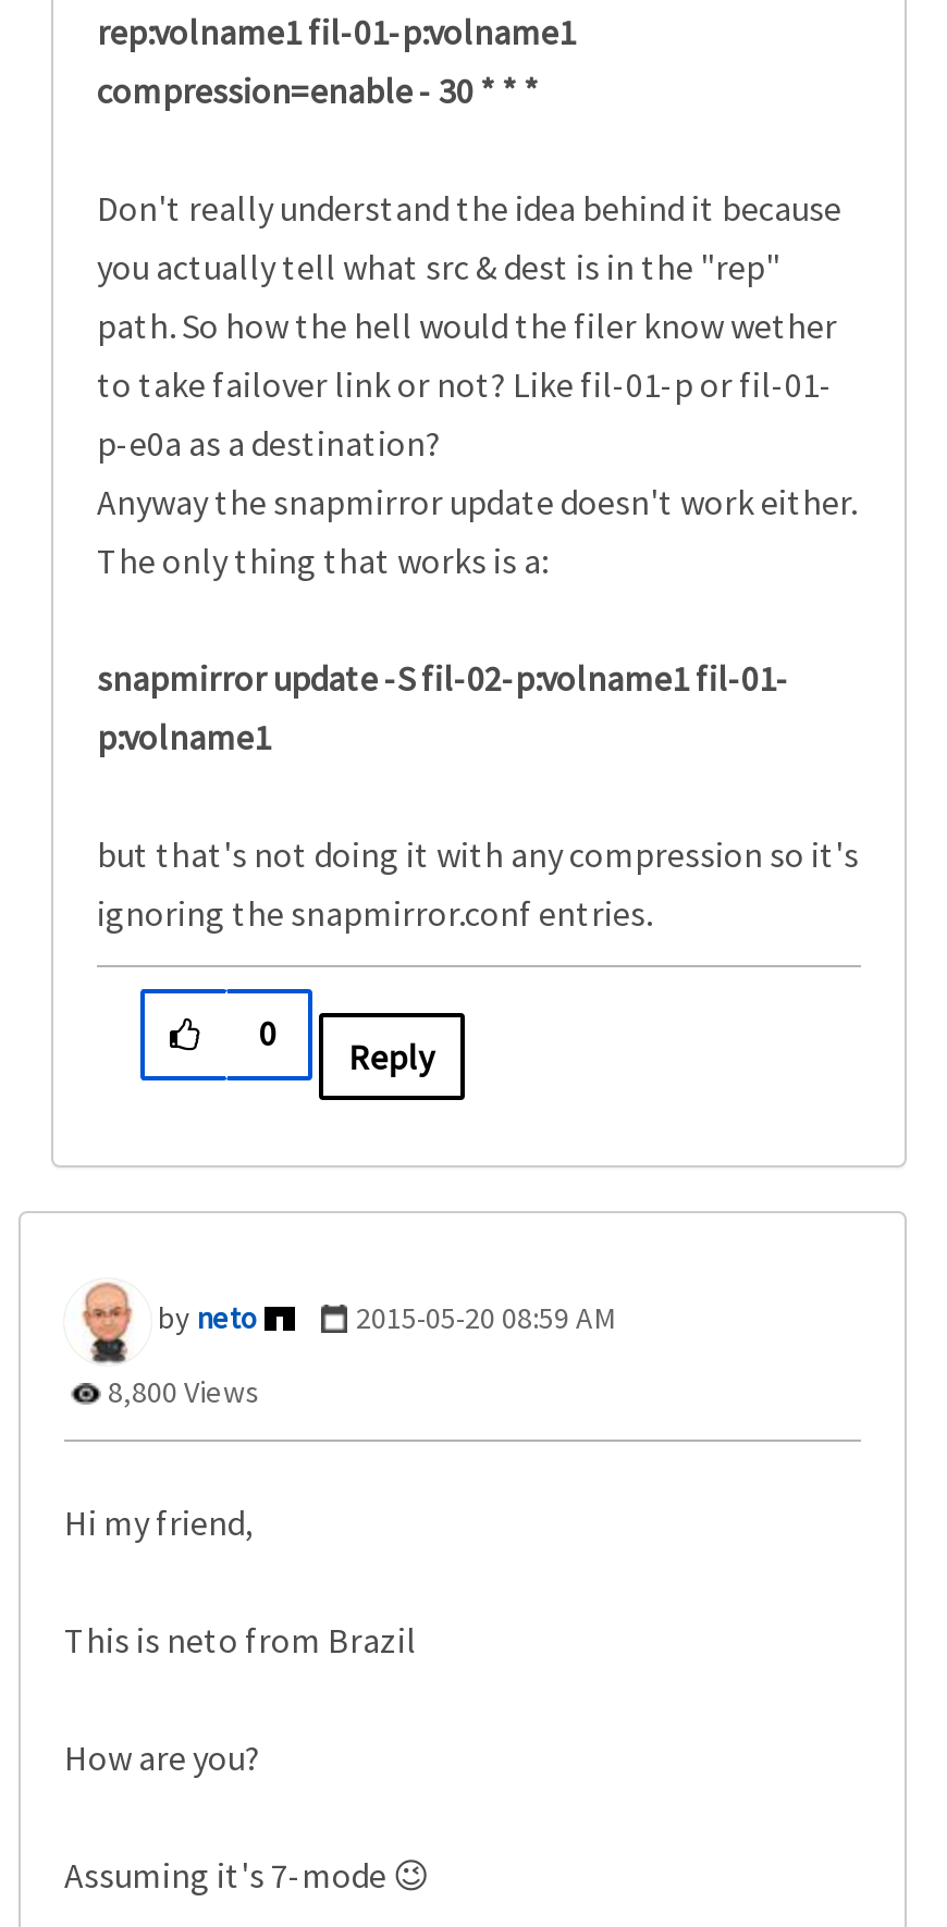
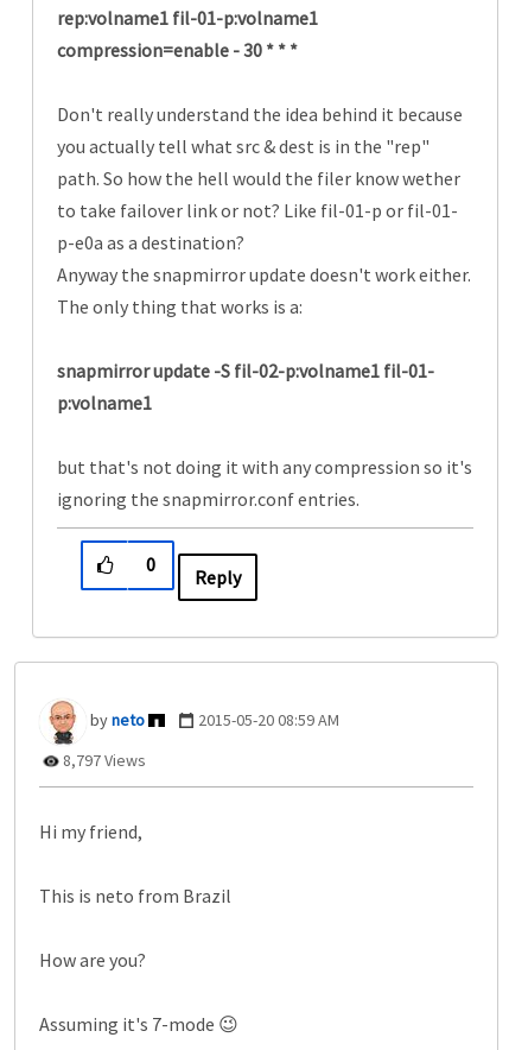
- 8,800 Views
+ 8,797 Views
